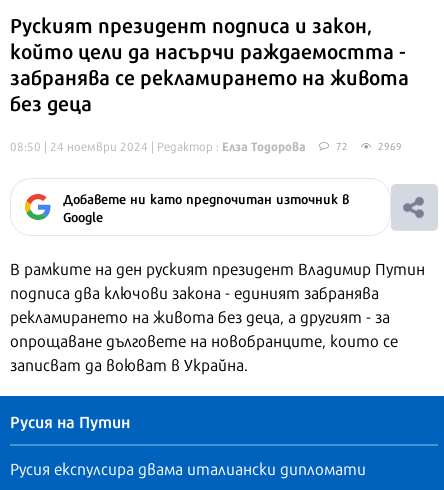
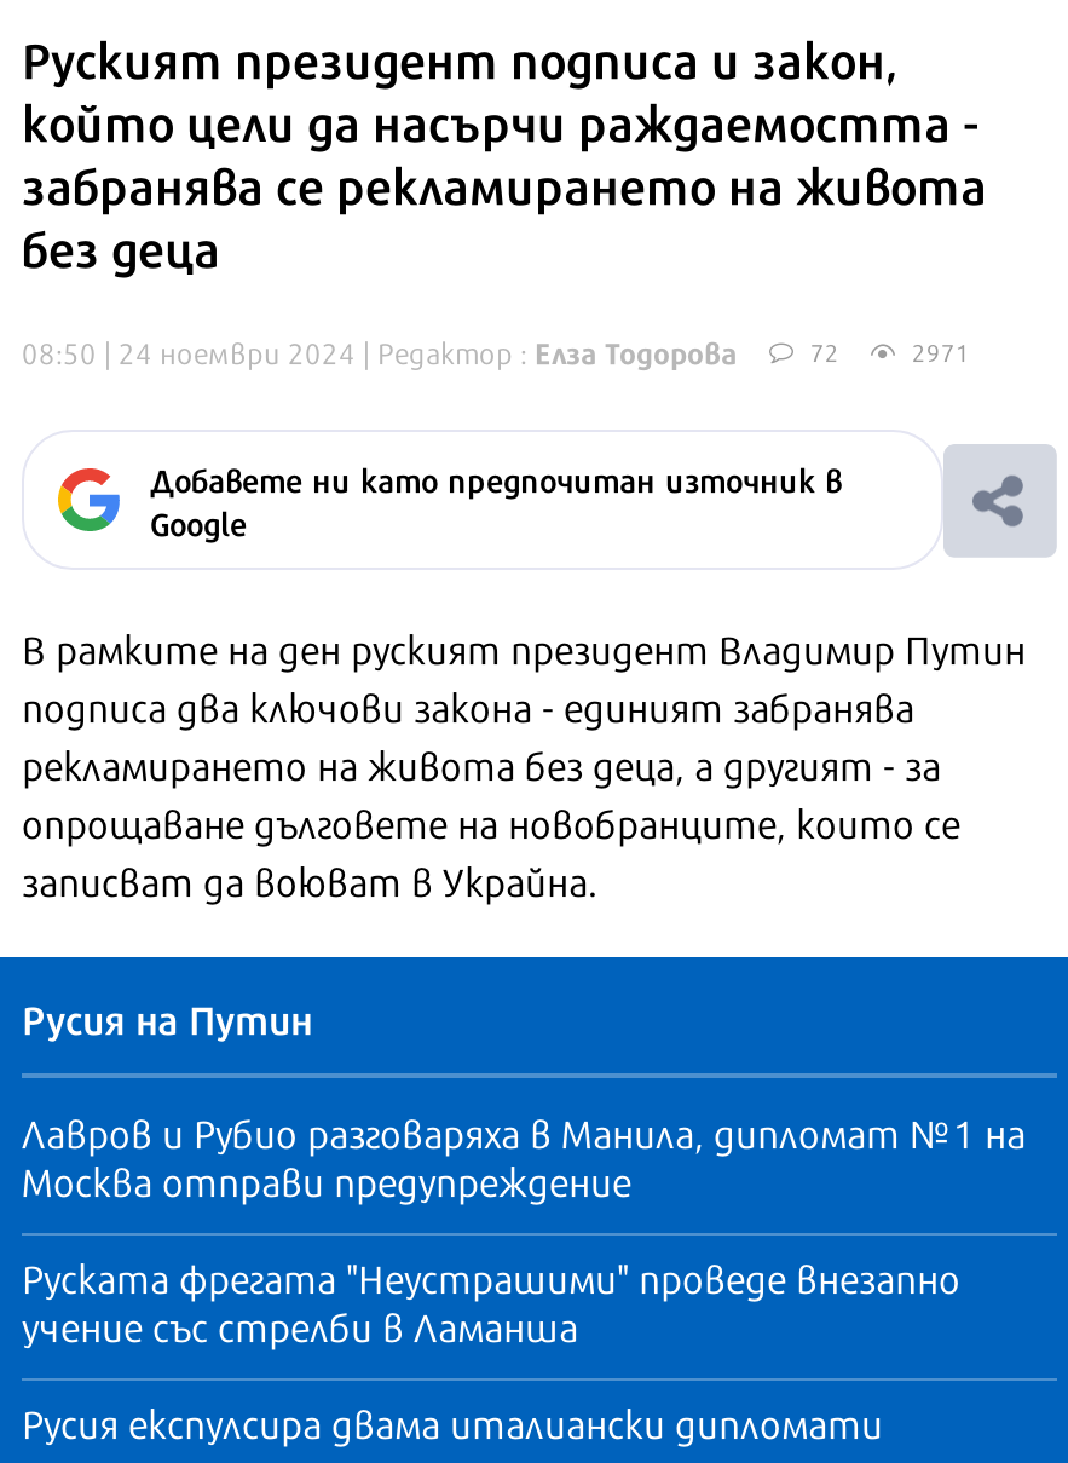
- 2969
+ 2971

+ Лавров и Рубио разговаряха в Манила, дипломат №1 на
+ Москва отправи предупреждение
+ Руската фрегата "Неустрашими" проведе внезапно
+ учение със стрелби в Ламанша
